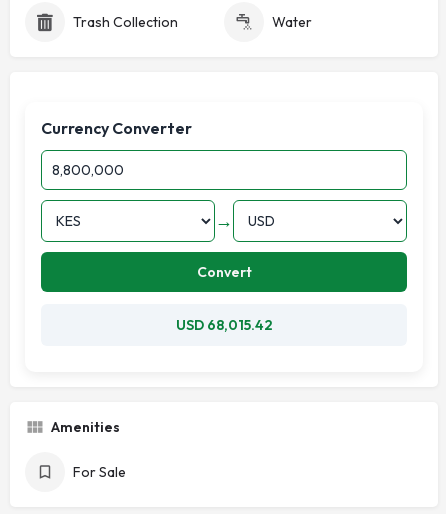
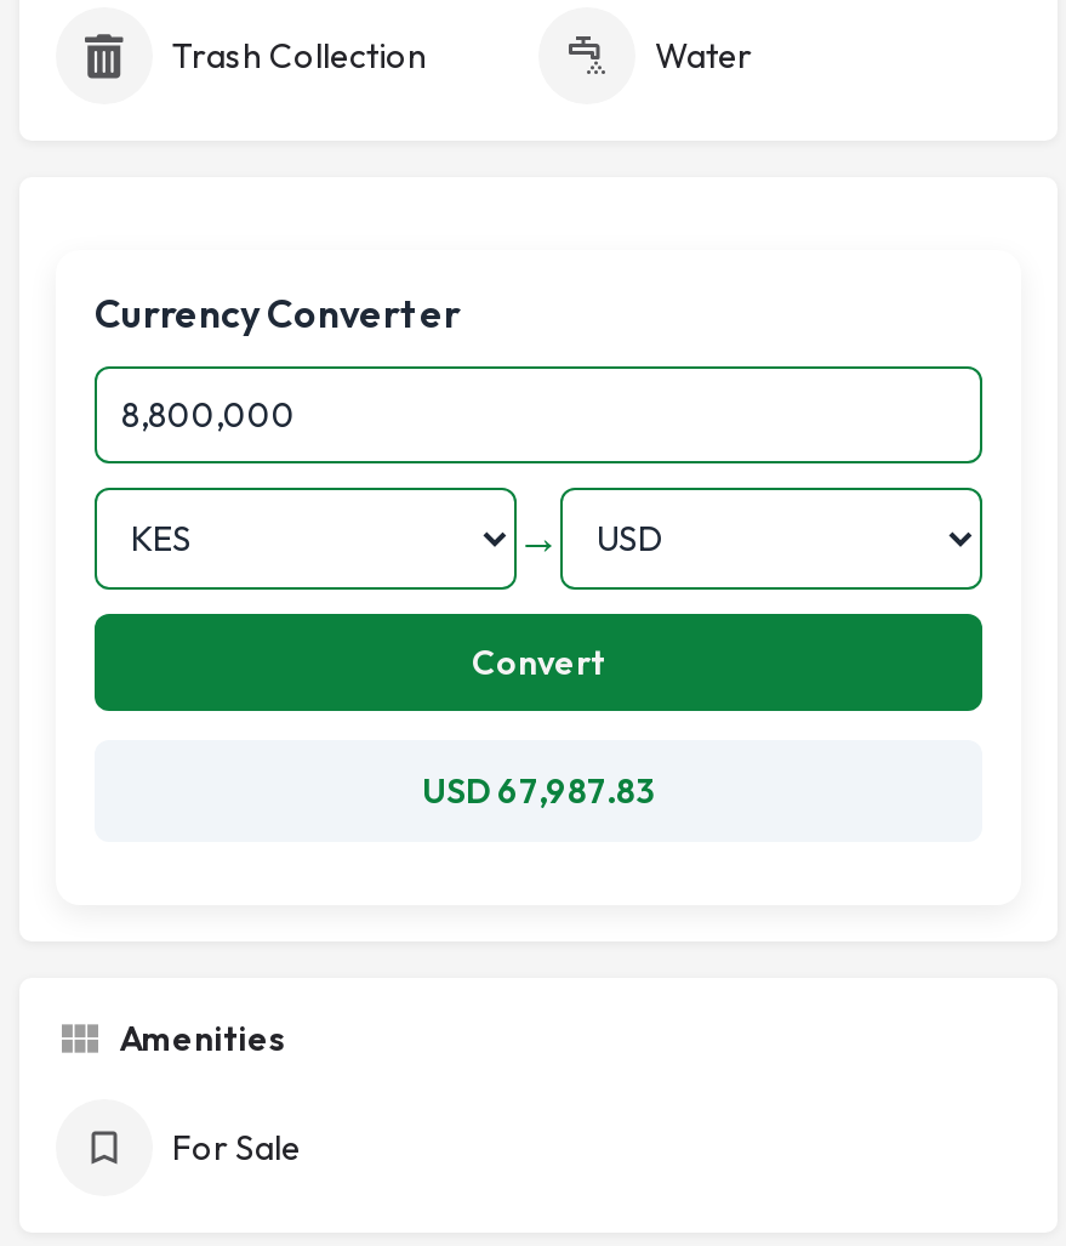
- USD 68,015.42
+ USD 67,987.83
